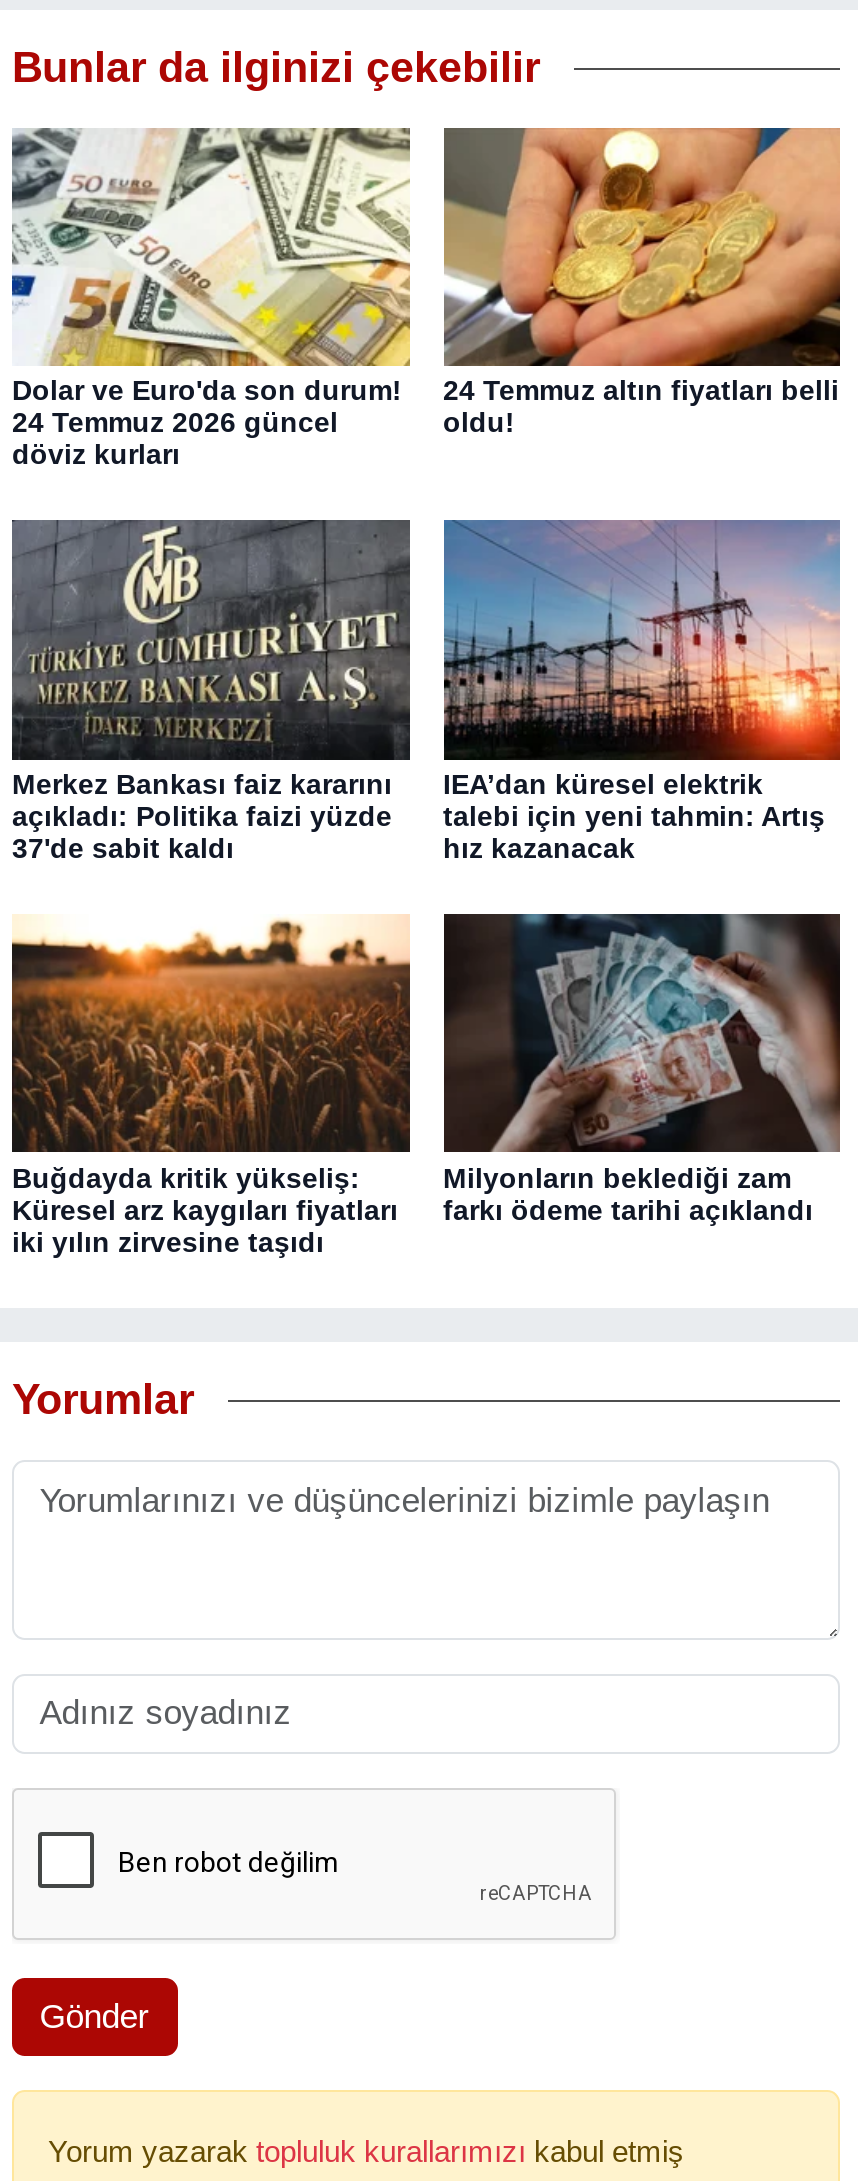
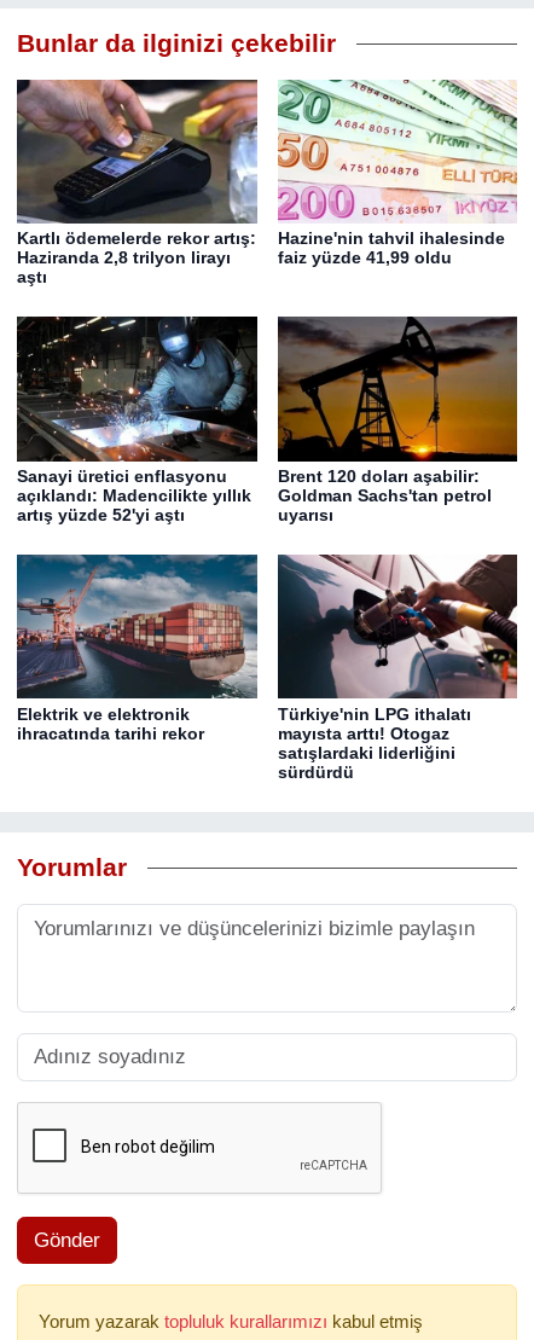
- [image]
- Dolar ve Euro'da son durum!
- 24 Temmuz 2026 güncel
- döviz kurları
+ [image]
+ Kartlı ödemelerde rekor artış:
+ Haziranda 2,8 trilyon lirayı
+ aştı

- [image]
- 24 Temmuz altın fiyatları belli
- oldu!
+ [image]
+ Hazine'nin tahvil ihalesinde
+ faiz yüzde 41,99 oldu

- [image]
- Merkez Bankası faiz kararını
- açıkladı: Politika faizi yüzde
- 37'de sabit kaldı
+ [image]
+ Sanayi üretici enflasyonu
+ açıklandı: Madencilikte yıllık
+ artış yüzde 52'yi aştı

- [image]
- IEA’dan küresel elektrik
- talebi için yeni tahmin: Artış
- hız kazanacak
+ [image]
+ Brent 120 doları aşabilir:
+ Goldman Sachs'tan petrol
+ uyarısı

- [image]
- Buğdayda kritik yükseliş:
- Küresel arz kaygıları fiyatları
- iki yılın zirvesine taşıdı
+ [image]
+ Elektrik ve elektronik
+ ihracatında tarihi rekor

- [image]
- Milyonların beklediği zam
- farkı ödeme tarihi açıklandı
+ [image]
+ Türkiye'nin LPG ithalatı
+ mayısta arttı! Otogaz
+ satışlardaki liderliğini
+ sürdürdü
